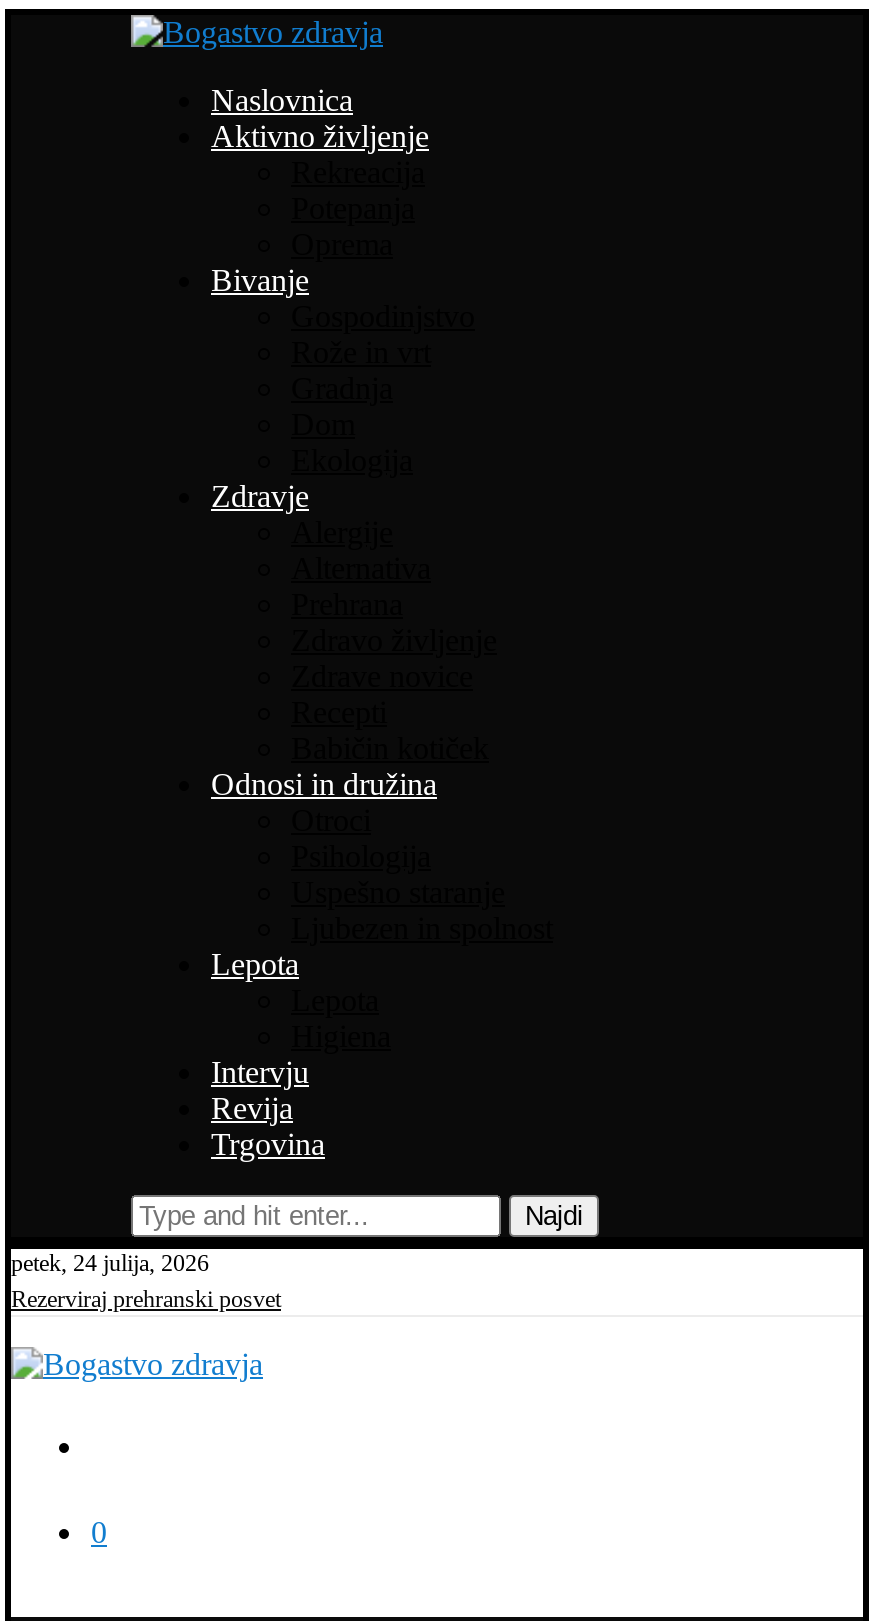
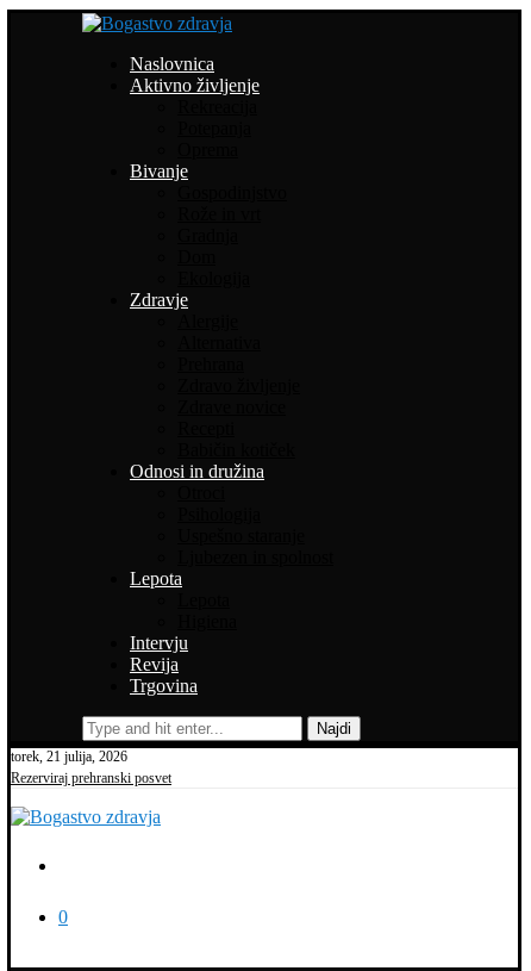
- petek, 24 julija, 2026
+ torek, 21 julija, 2026
